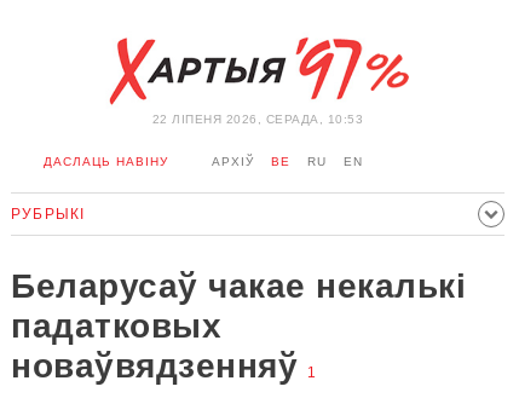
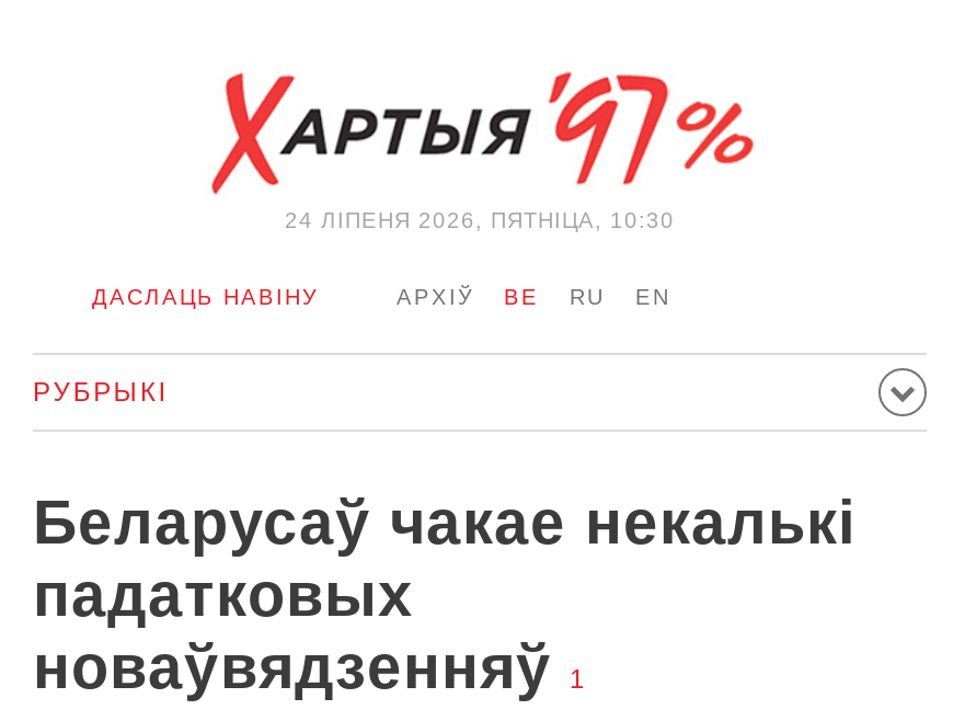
- 22 ЛIПЕНЯ 2026, СЕРАДА, 10:53
+ 24 ЛIПЕНЯ 2026, ПЯТНІЦА, 10:30
